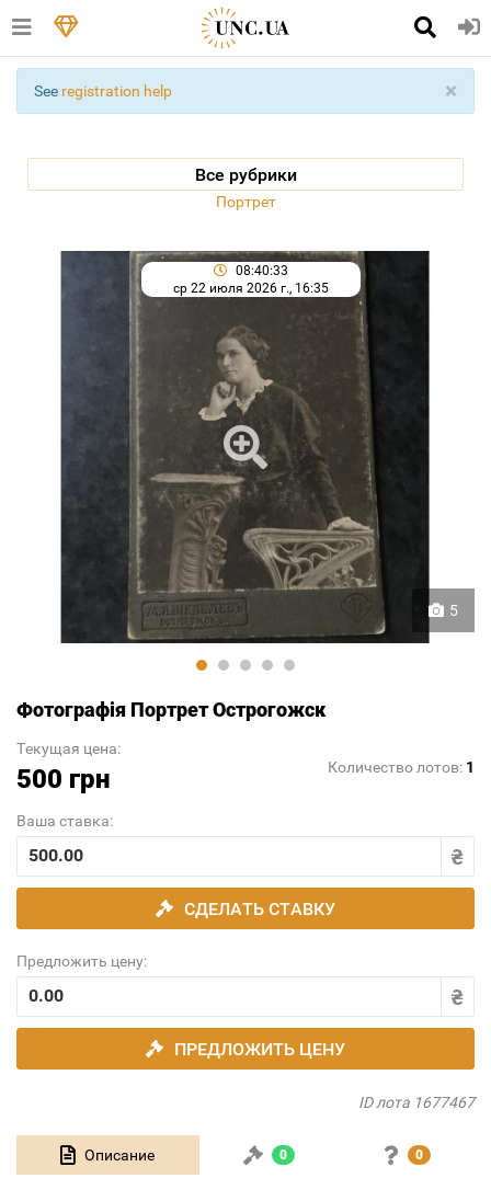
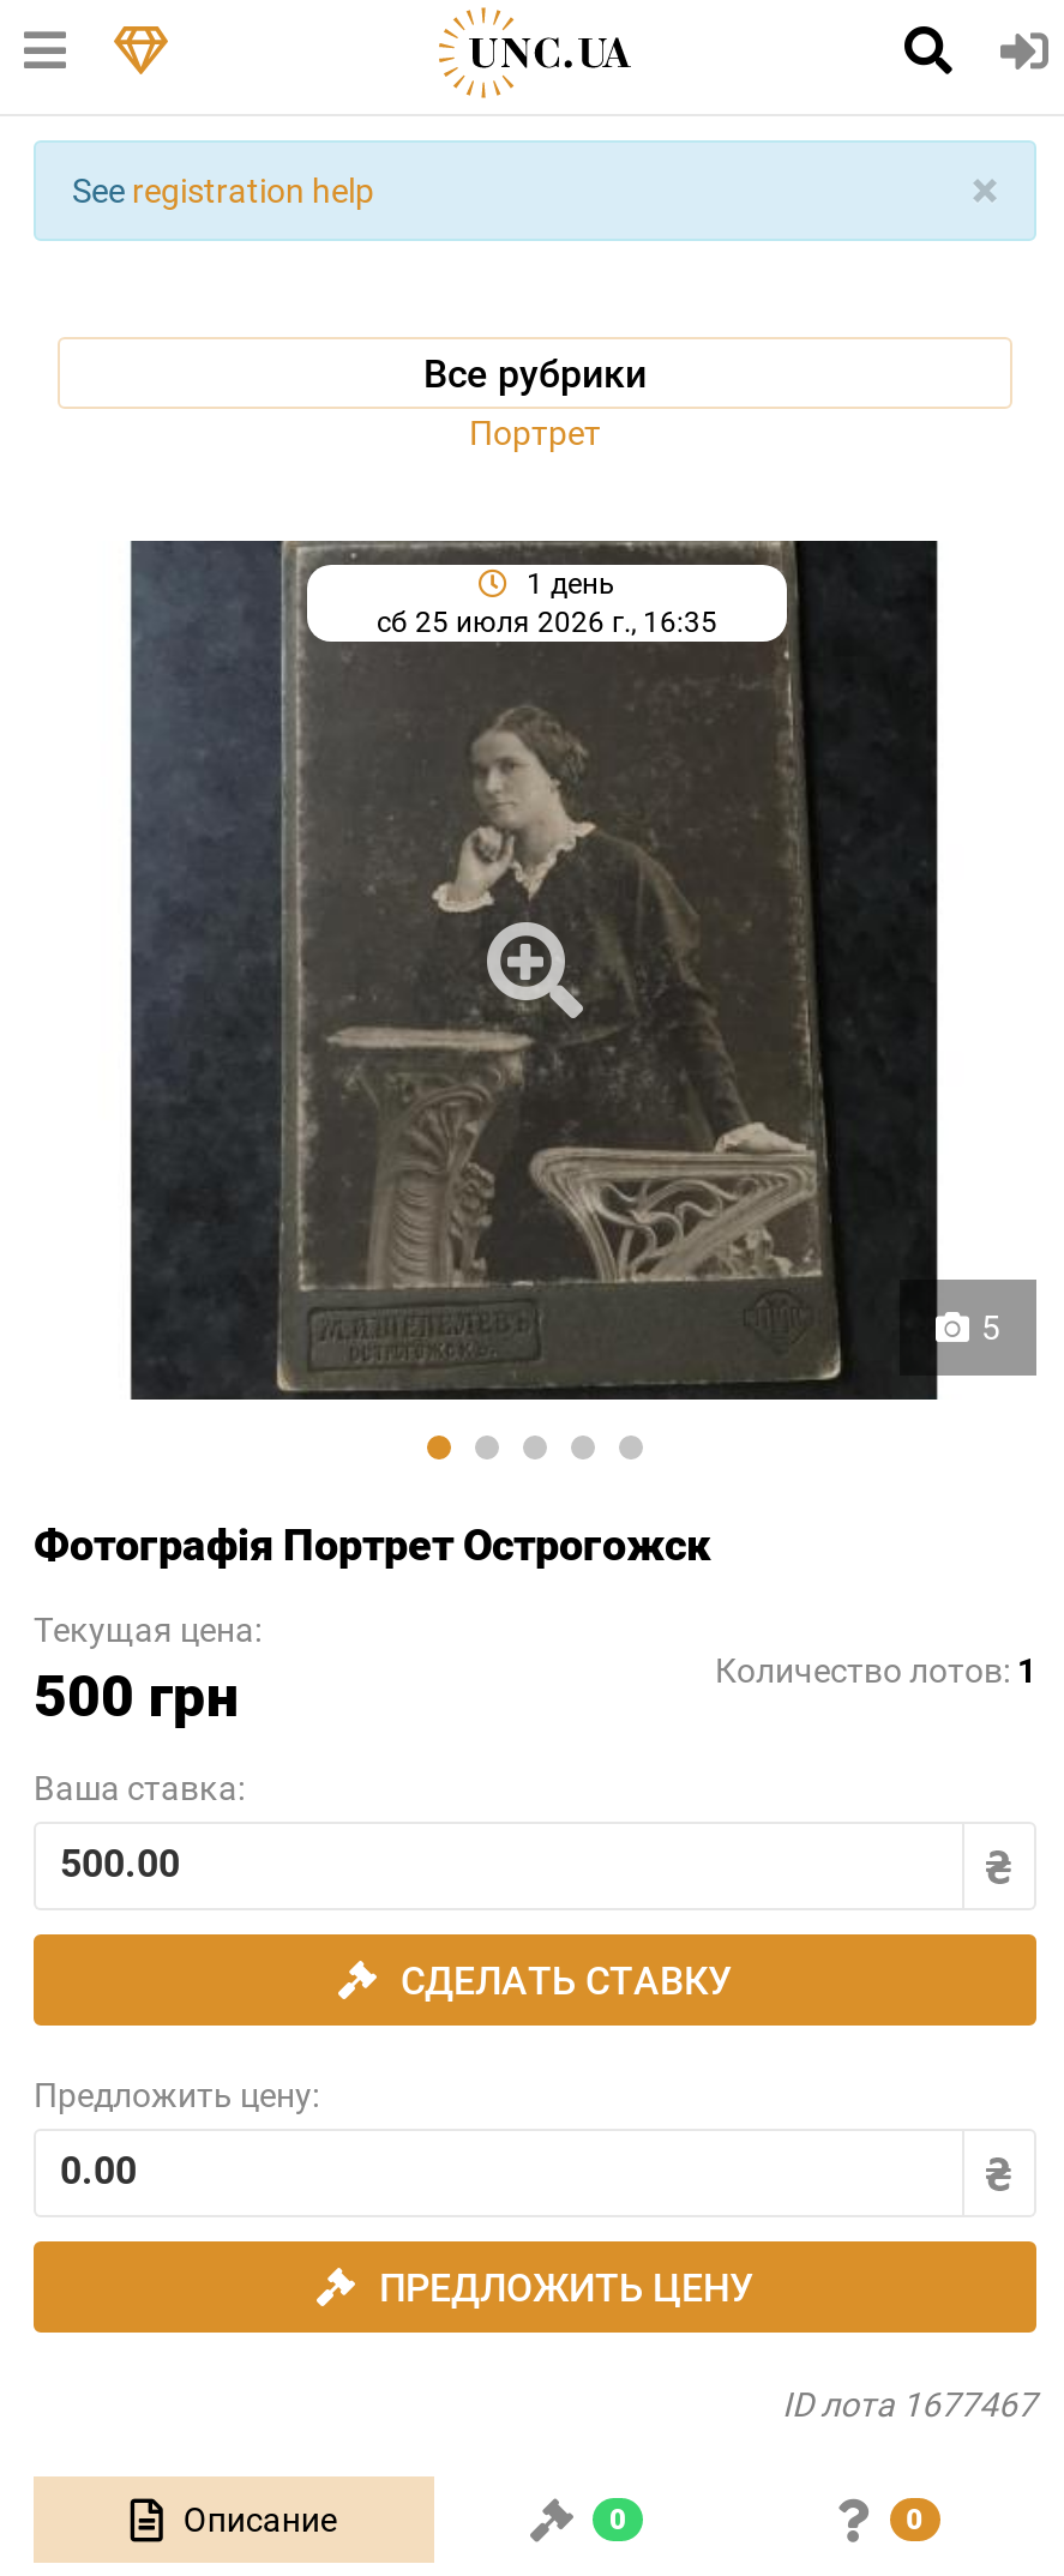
- 08:40:33
- ср 22 июля 2026 г., 16:35
+ 1 день
+ сб 25 июля 2026 г., 16:35
